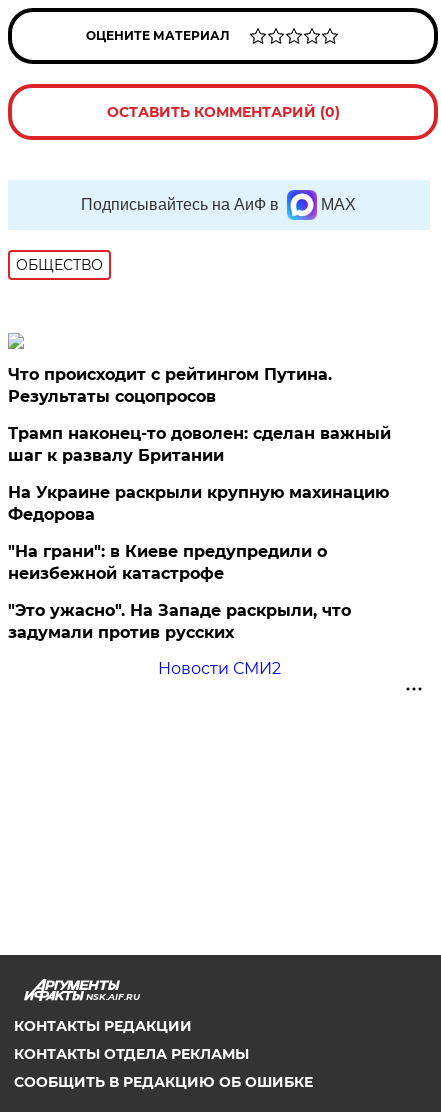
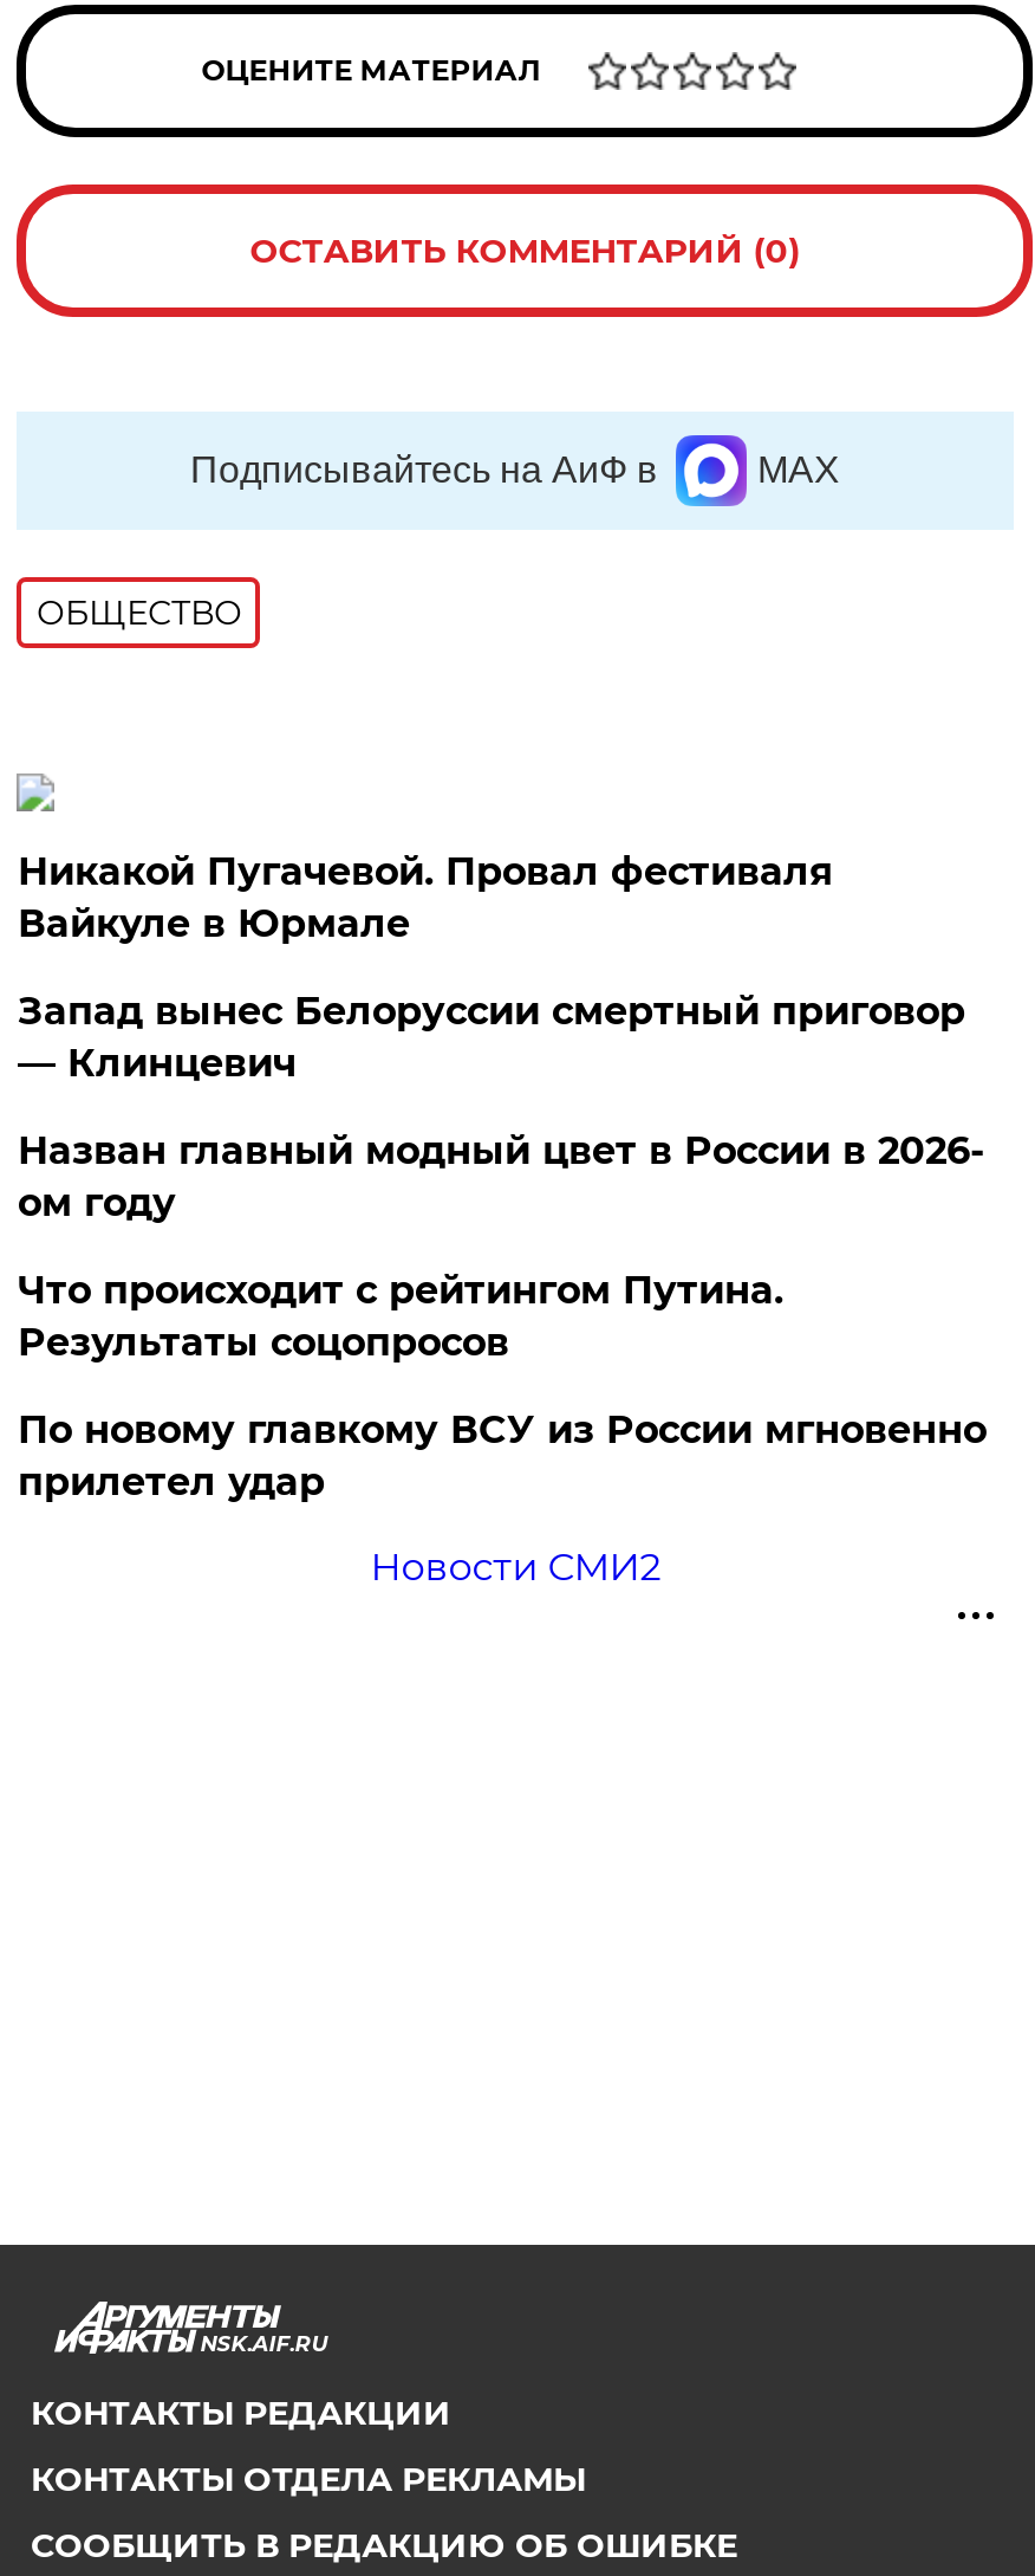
+ Никакой Пугачевой. Провал фестиваля
+ Вайкуле в Юрмале
+ Запад вынес Белоруссии смертный приговор
+ — Клинцевич
+ Назван главный модный цвет в России в 2026-
+ ом году

moved down: Что происходит с рейтингом Путина. | Результаты соцопросов

- Трамп наконец-то доволен: сделан важный
- шаг к развалу Британии
- На Украине раскрыли крупную махинацию
- Федорова
- "На грани": в Киеве предупредили о
- неизбежной катастрофе
- "Это ужасно". На Западе раскрыли, что
- задумали против русских
+ По новому главкому ВСУ из России мгновенно
+ прилетел удар
